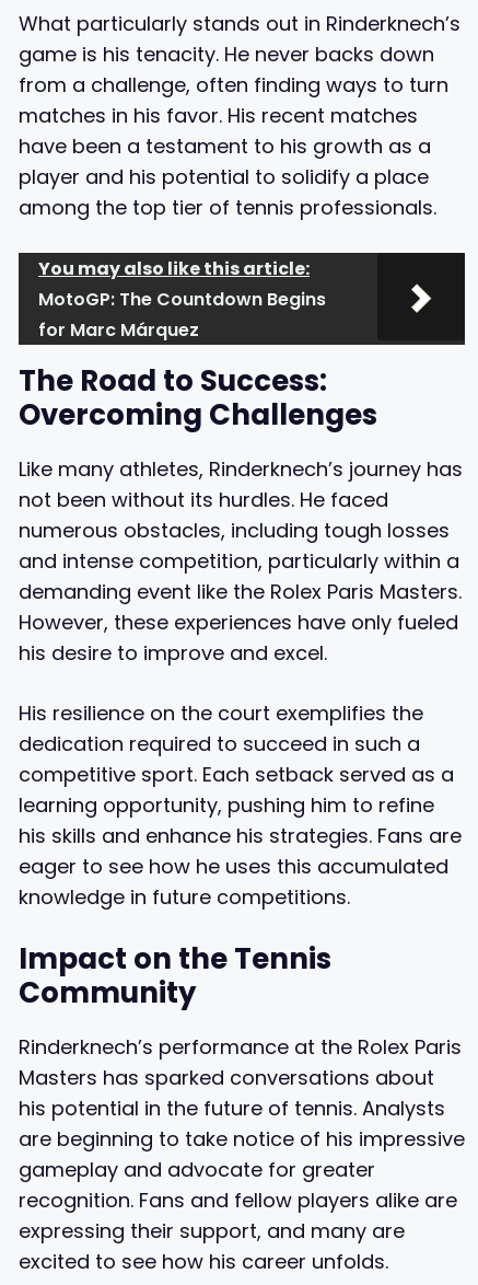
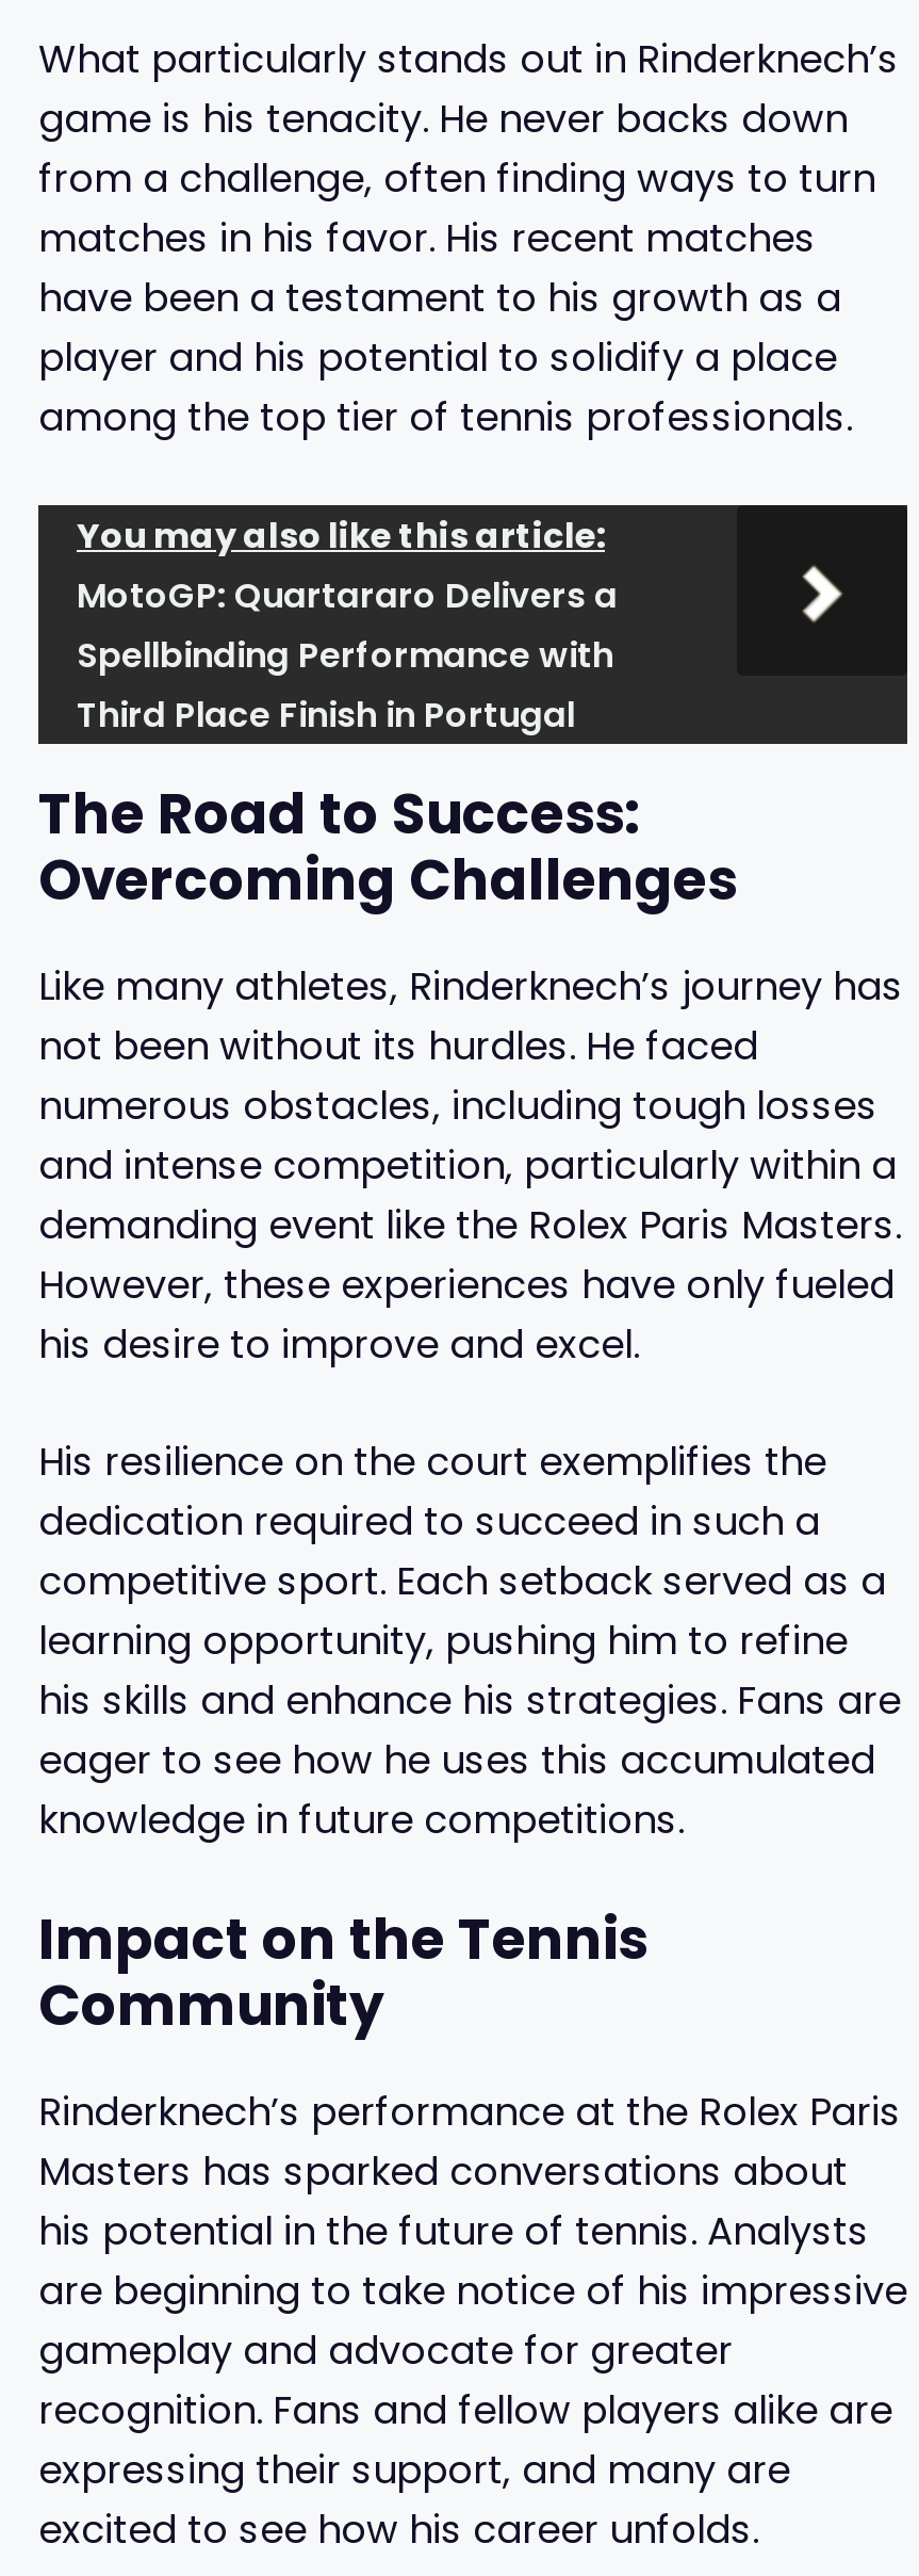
- MotoGP: The Countdown Begins
- for Marc Márquez
+ MotoGP: Quartararo Delivers a
+ Spellbinding Performance with
+ Third Place Finish in Portugal
